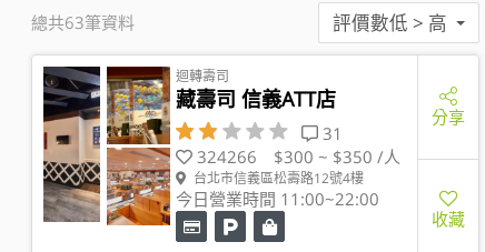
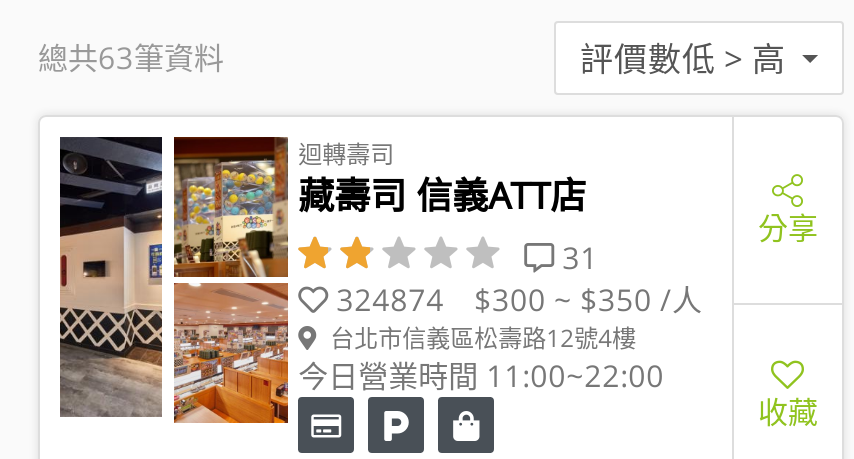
- 324266 $300 ~ $350 /人
+ 324874 $300 ~ $350 /人
